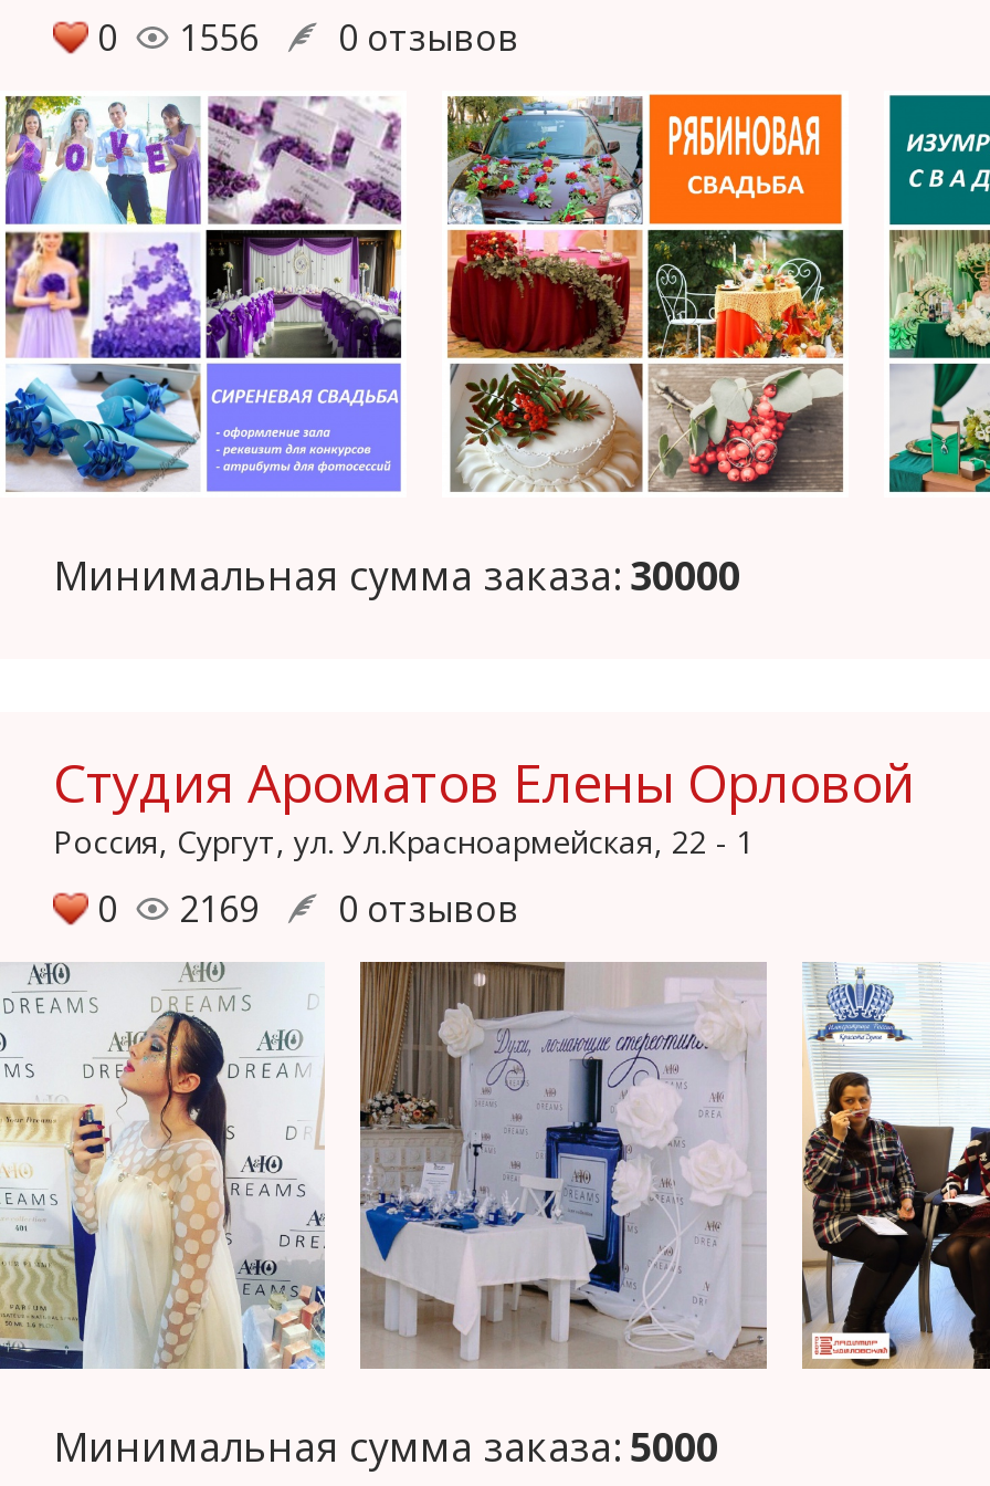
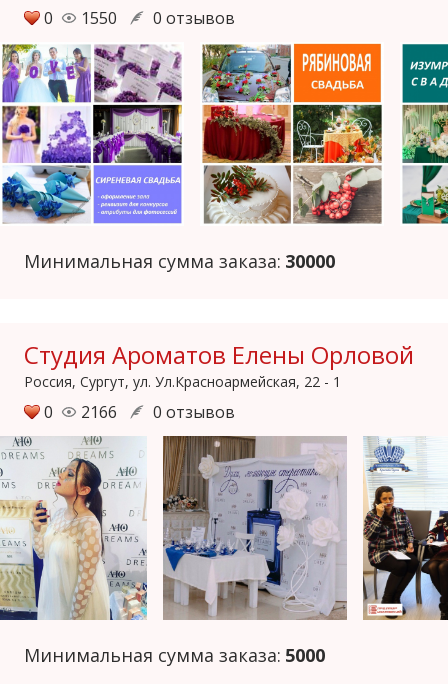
- 0 1556 0 отзывов
+ 0 1550 0 отзывов

- 0 2169 0 отзывов
+ 0 2166 0 отзывов
